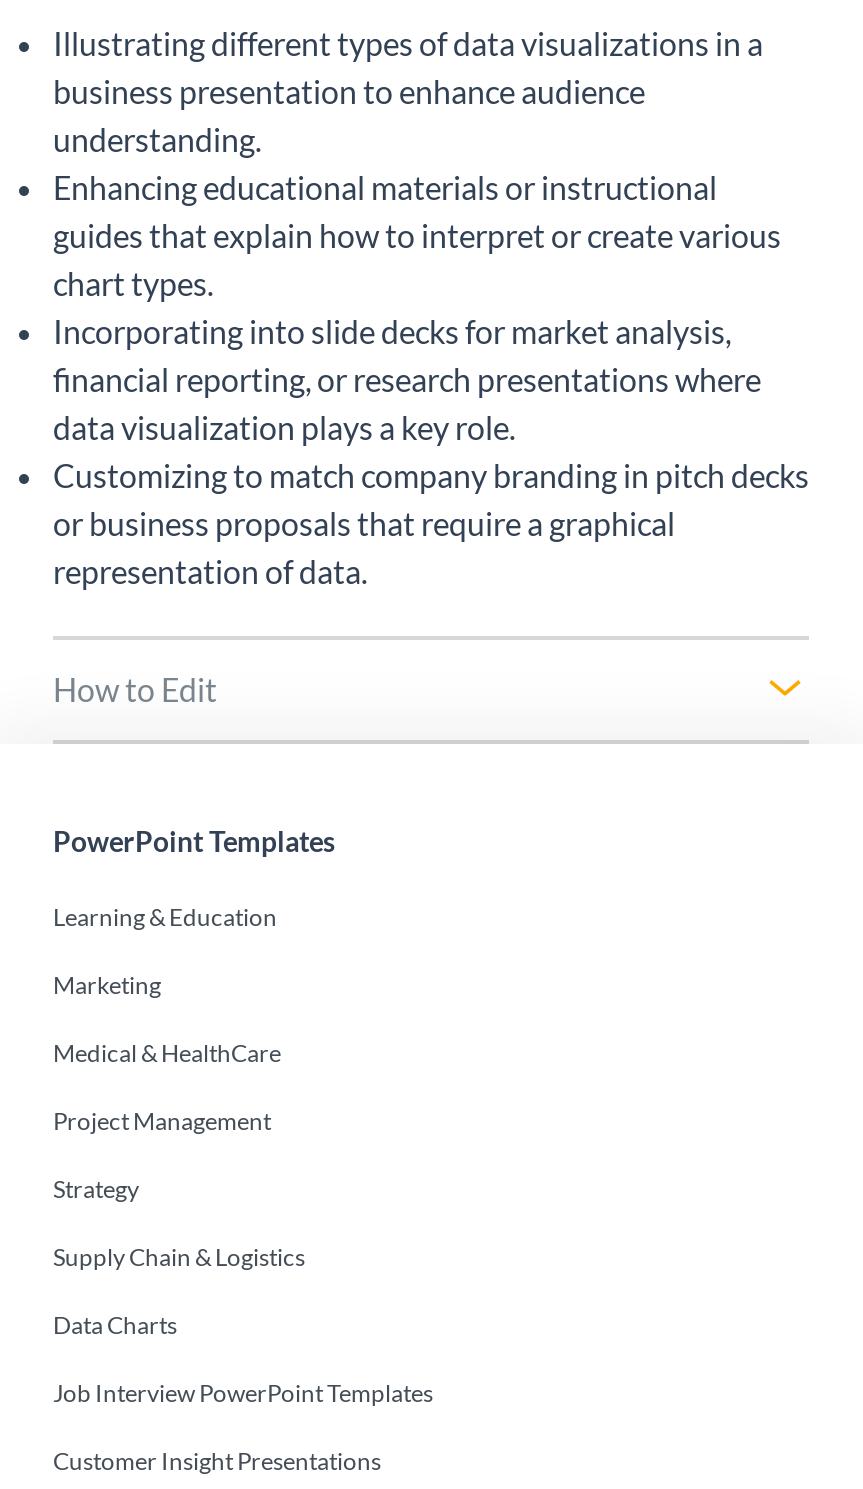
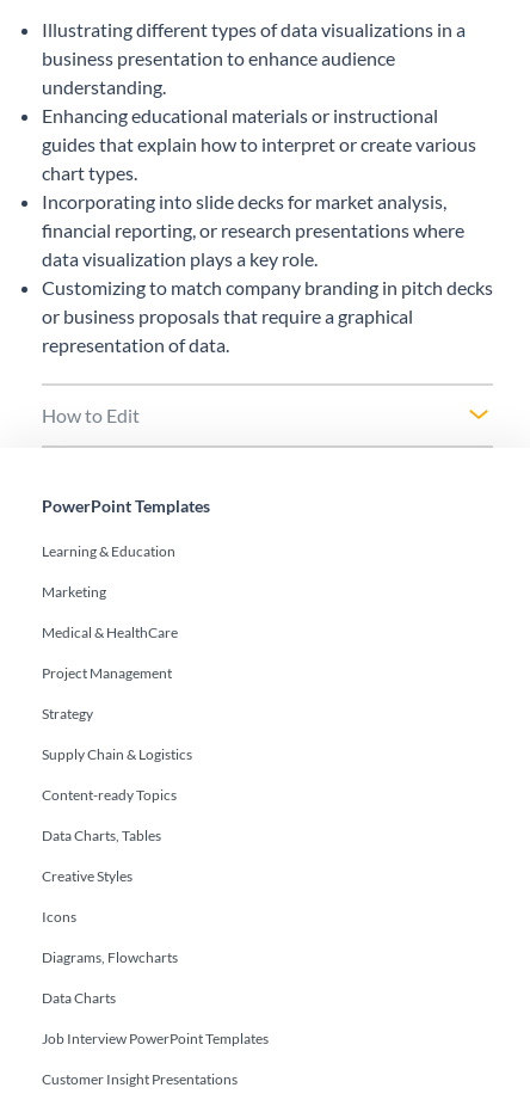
+ Content-ready Topics
+ Data Charts, Tables
+ Creative Styles
+ Icons
+ Diagrams, Flowcharts
